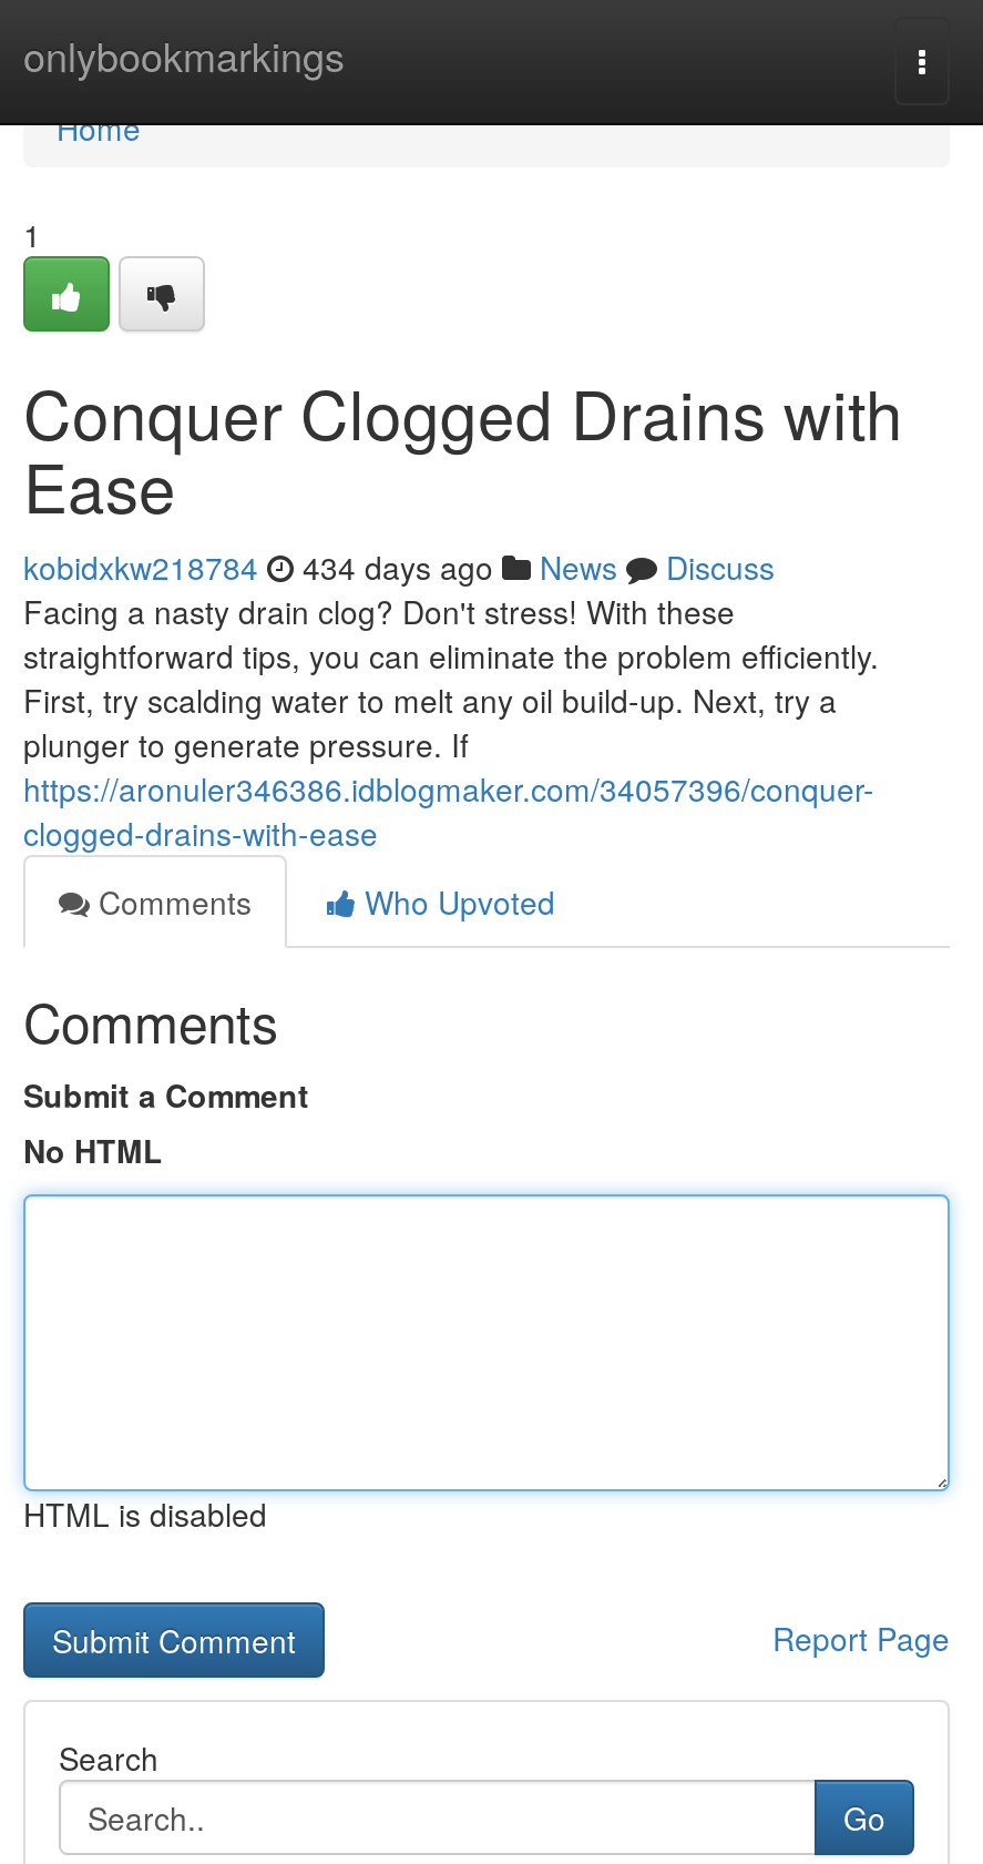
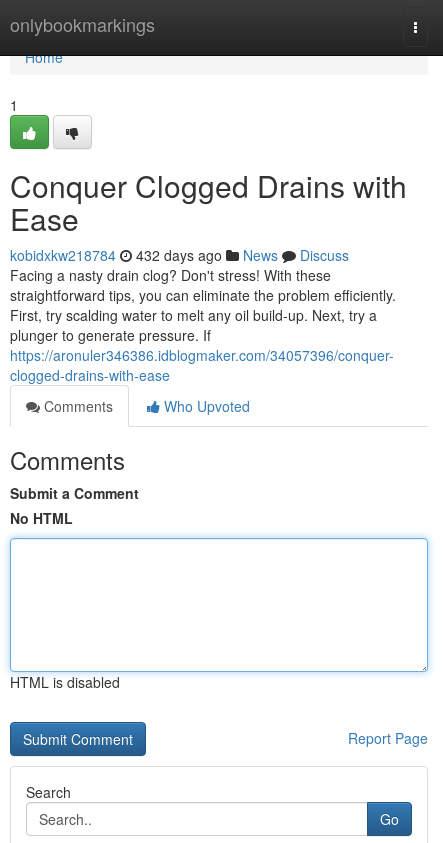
- kobidxkw218784 434 days ago News Discuss
+ kobidxkw218784 432 days ago News Discuss
